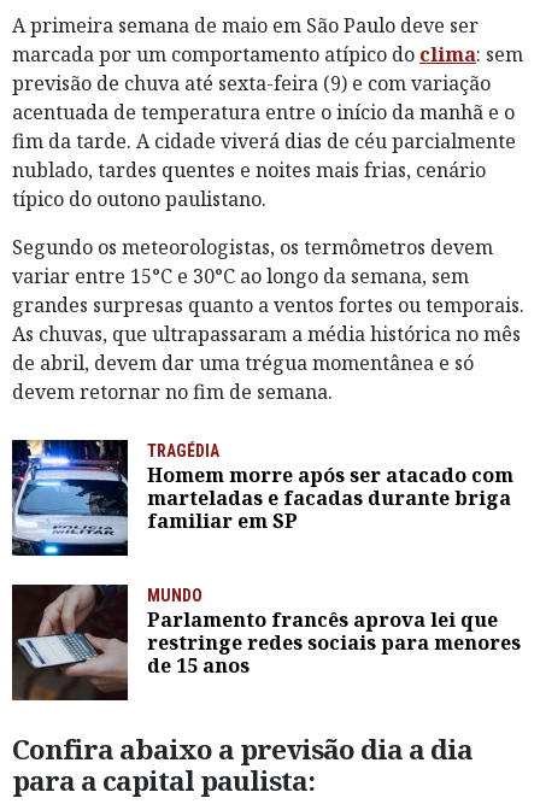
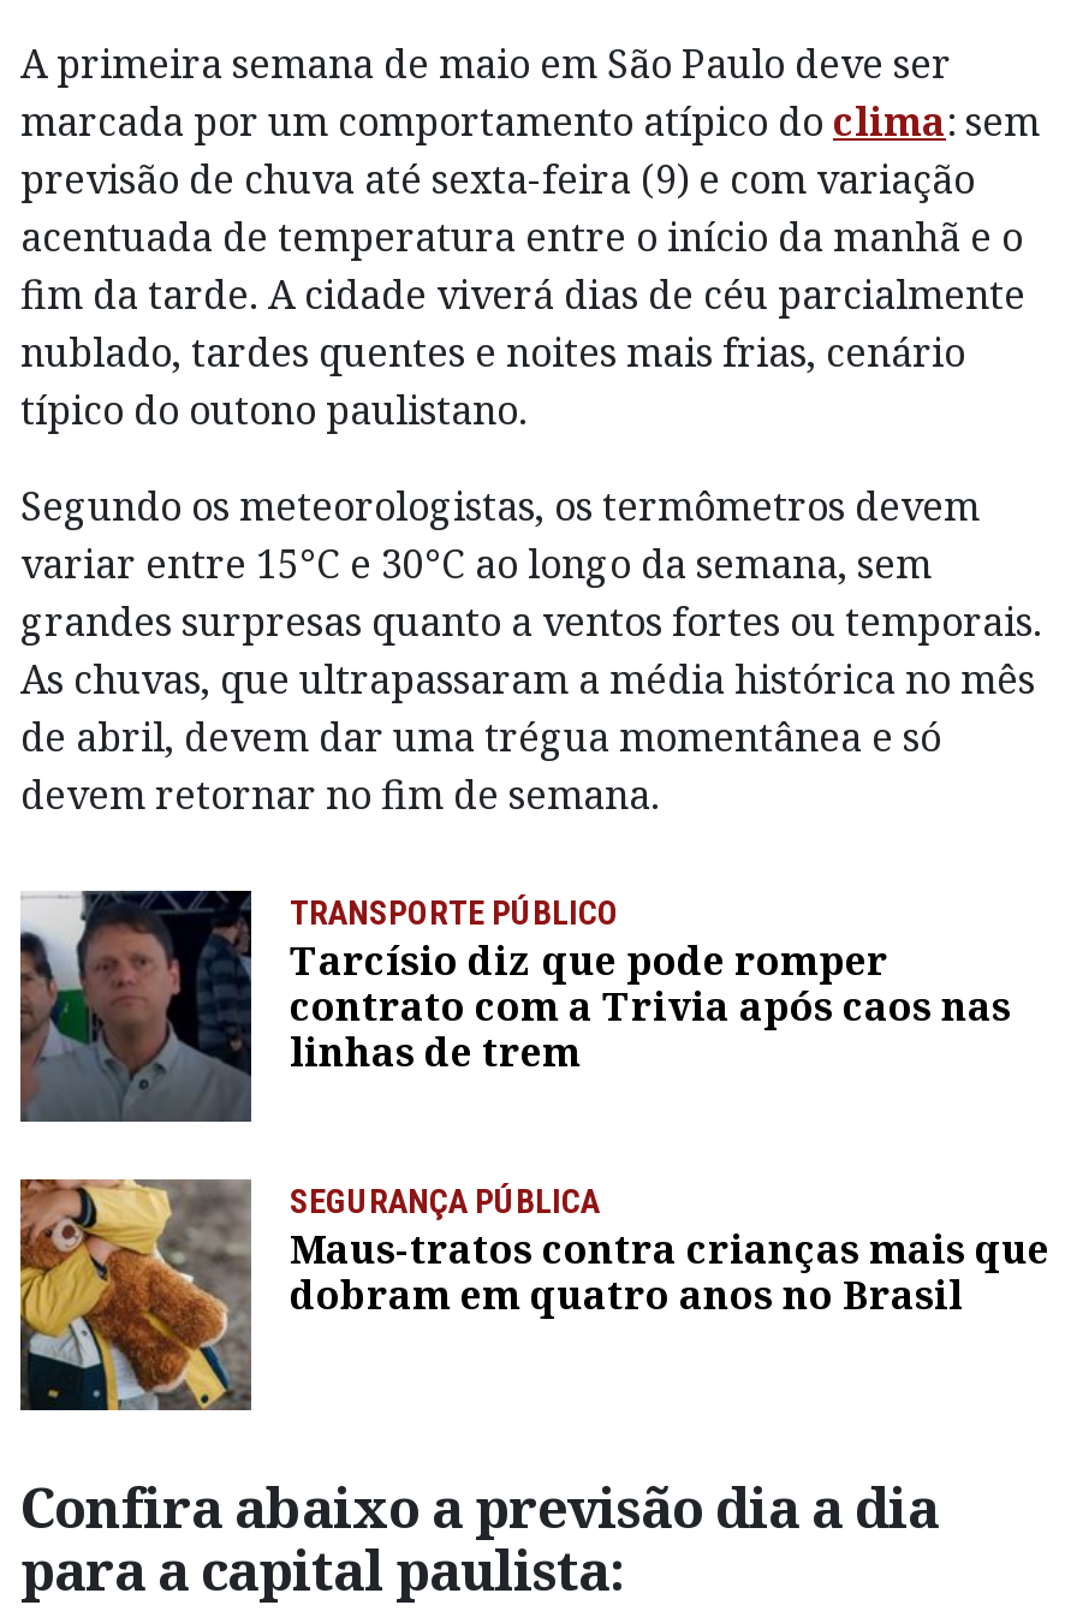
- [image]
- TRAGÉDIA
- Homem morre após ser atacado com
- marteladas e facadas durante briga
- familiar em SP
+ [image]
+ TRANSPORTE PÚBLICO
+ Tarcísio diz que pode romper
+ contrato com a Trivia após caos nas
+ linhas de trem

- [image]
- MUNDO
- Parlamento francês aprova lei que
- restringe redes sociais para menores
- de 15 anos
+ [image]
+ SEGURANÇA PÚBLICA
+ Maus-tratos contra crianças mais que
+ dobram em quatro anos no Brasil
